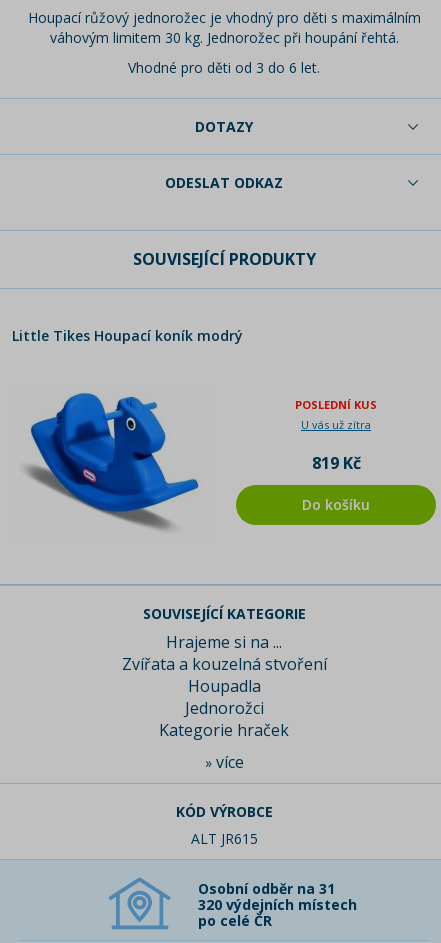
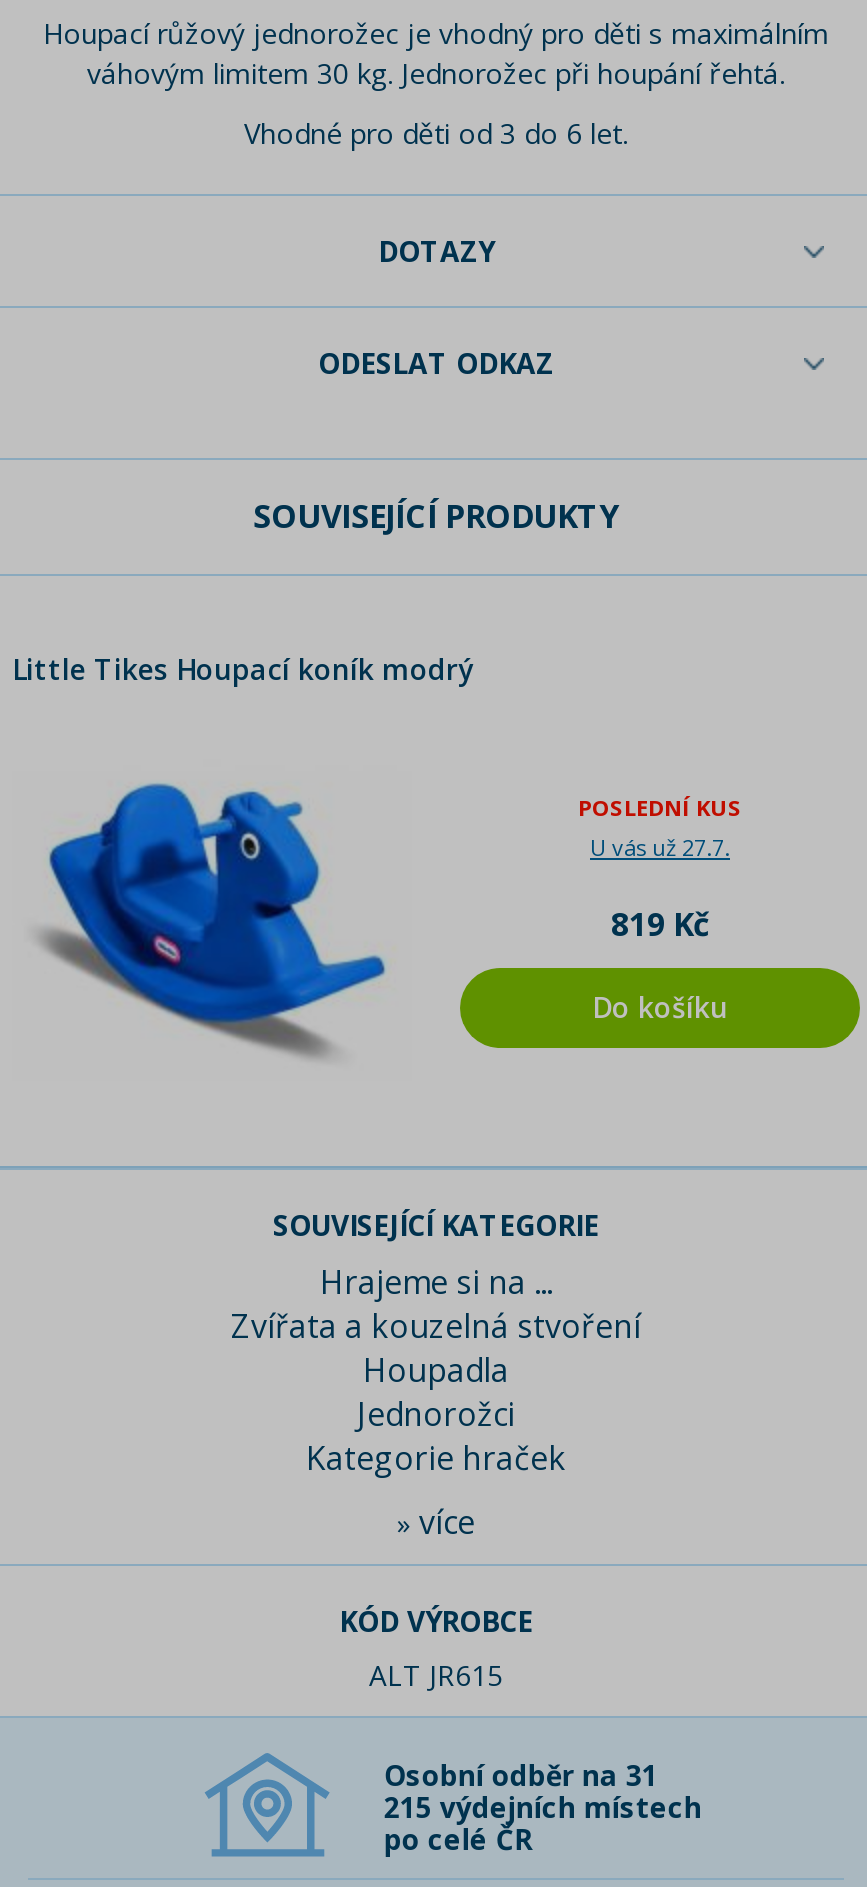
- U vás už zítra
+ U vás už 27.7.

- 320 výdejních místech
+ 215 výdejních místech
